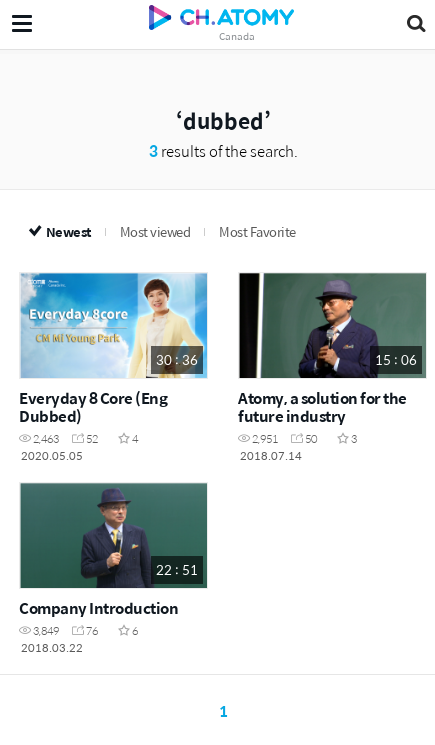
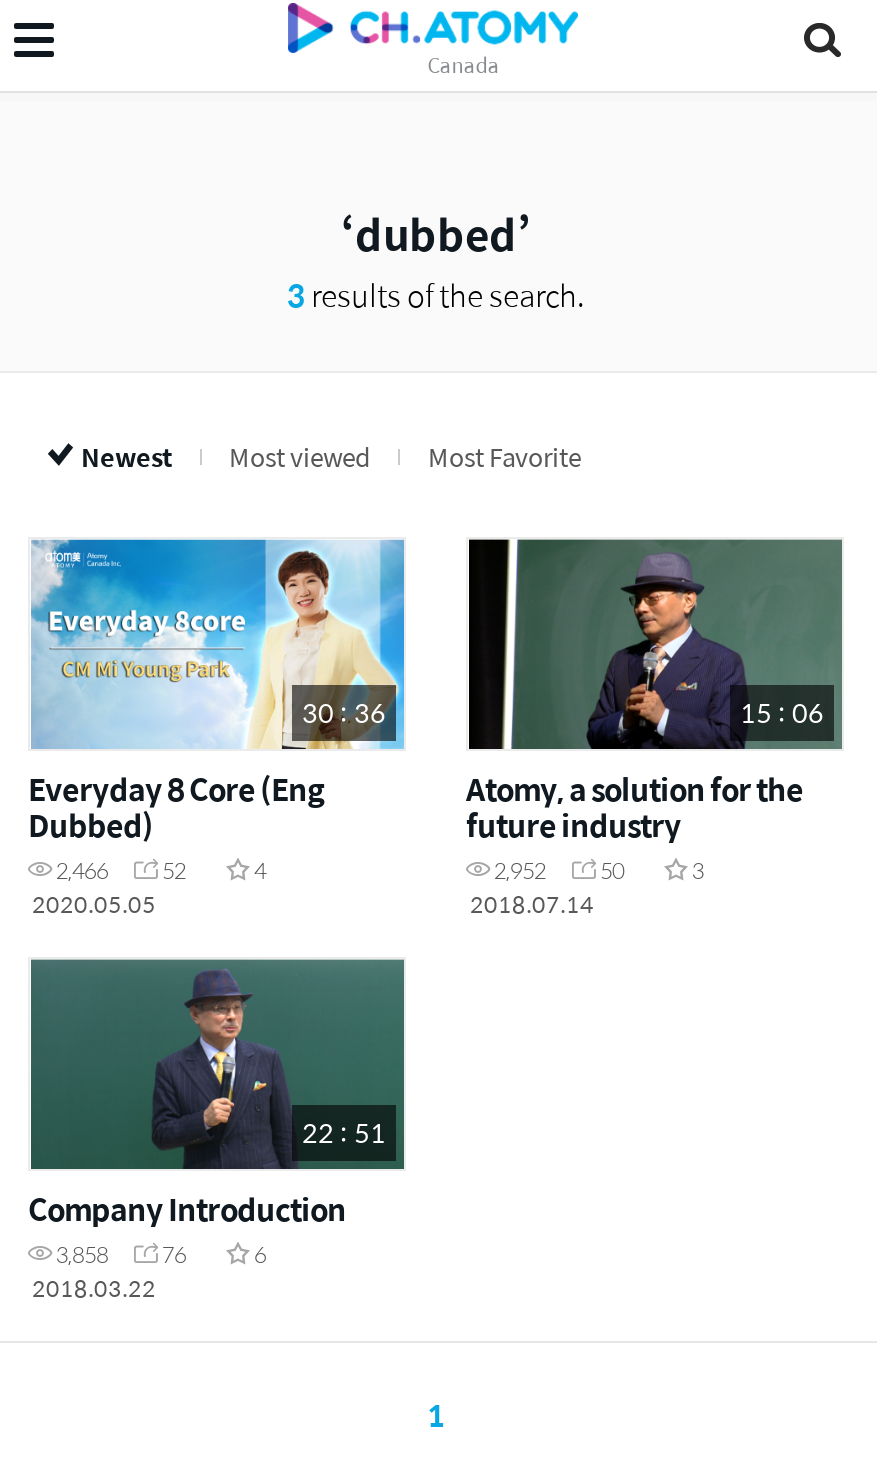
- 2,463 52 4
+ 2,466 52 4

- 2,951 50 3
+ 2,952 50 3

- 3,849 76 6
+ 3,858 76 6
